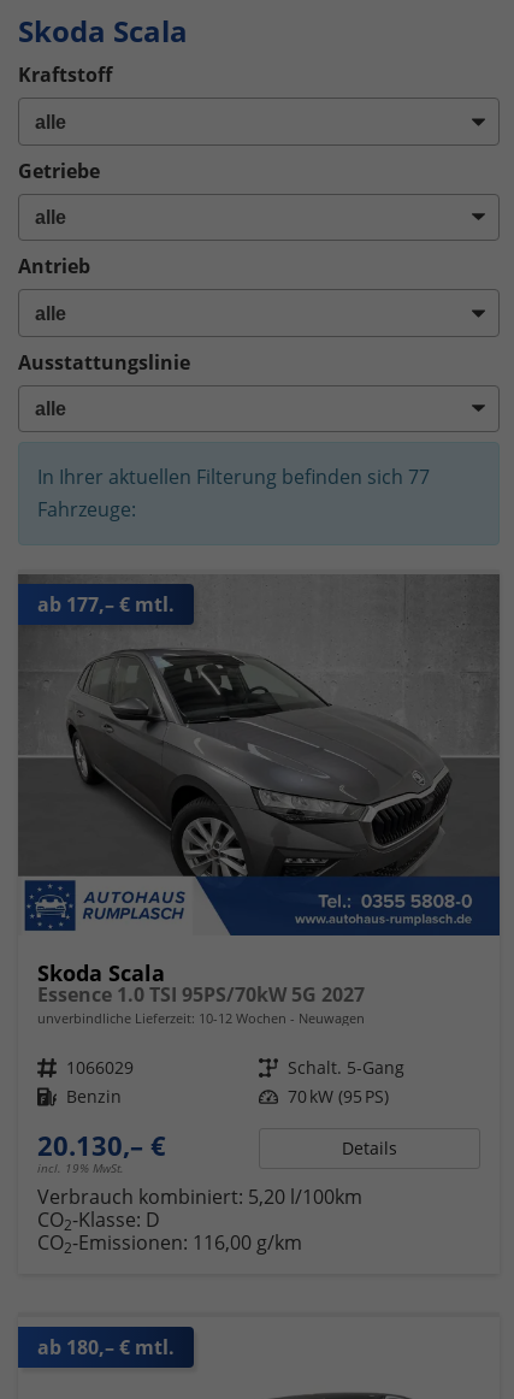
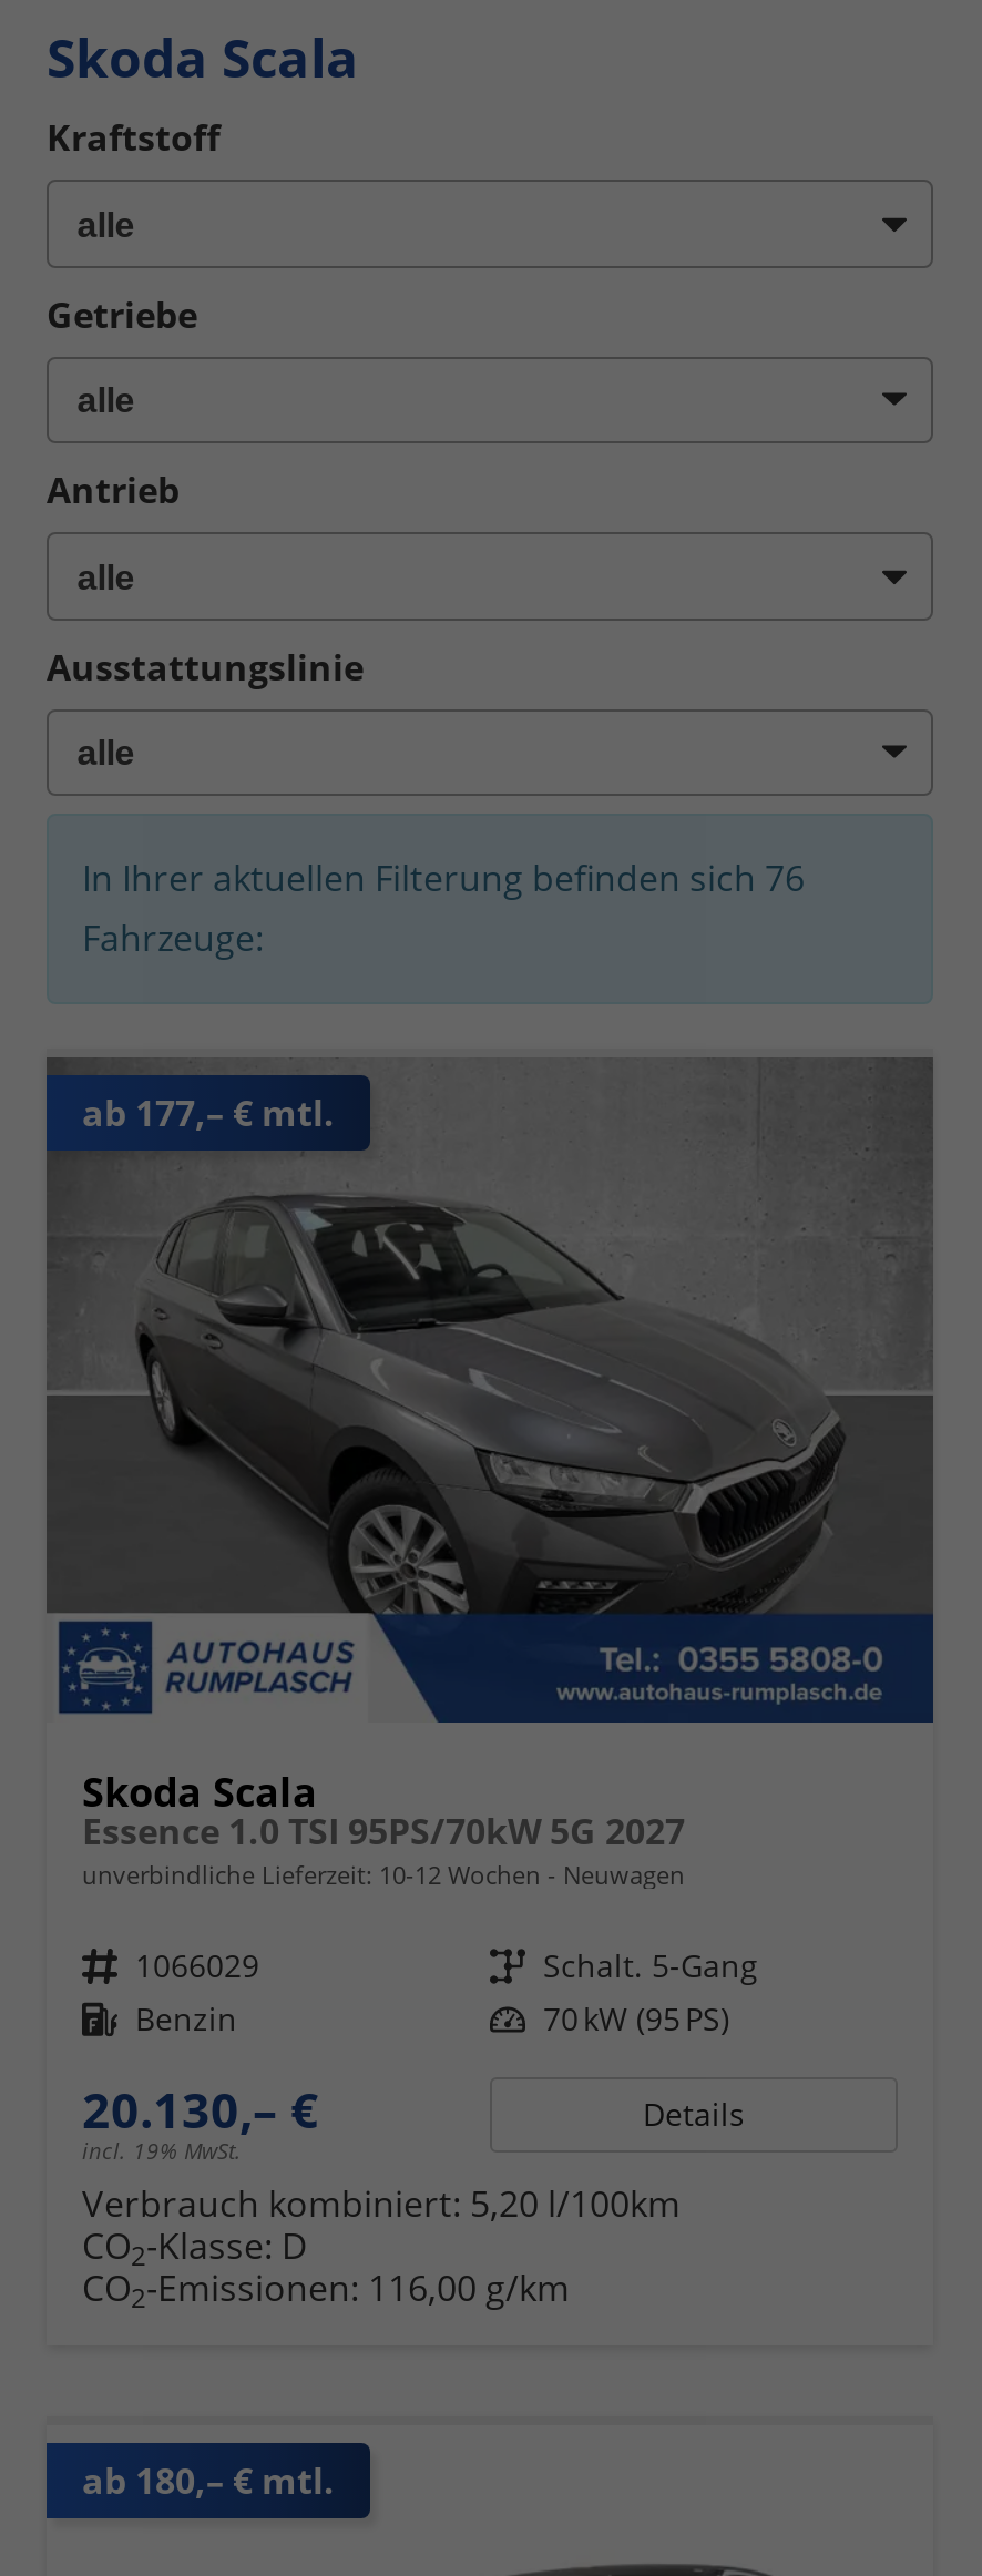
- In Ihrer aktuellen Filterung befinden sich 77
+ In Ihrer aktuellen Filterung befinden sich 76
